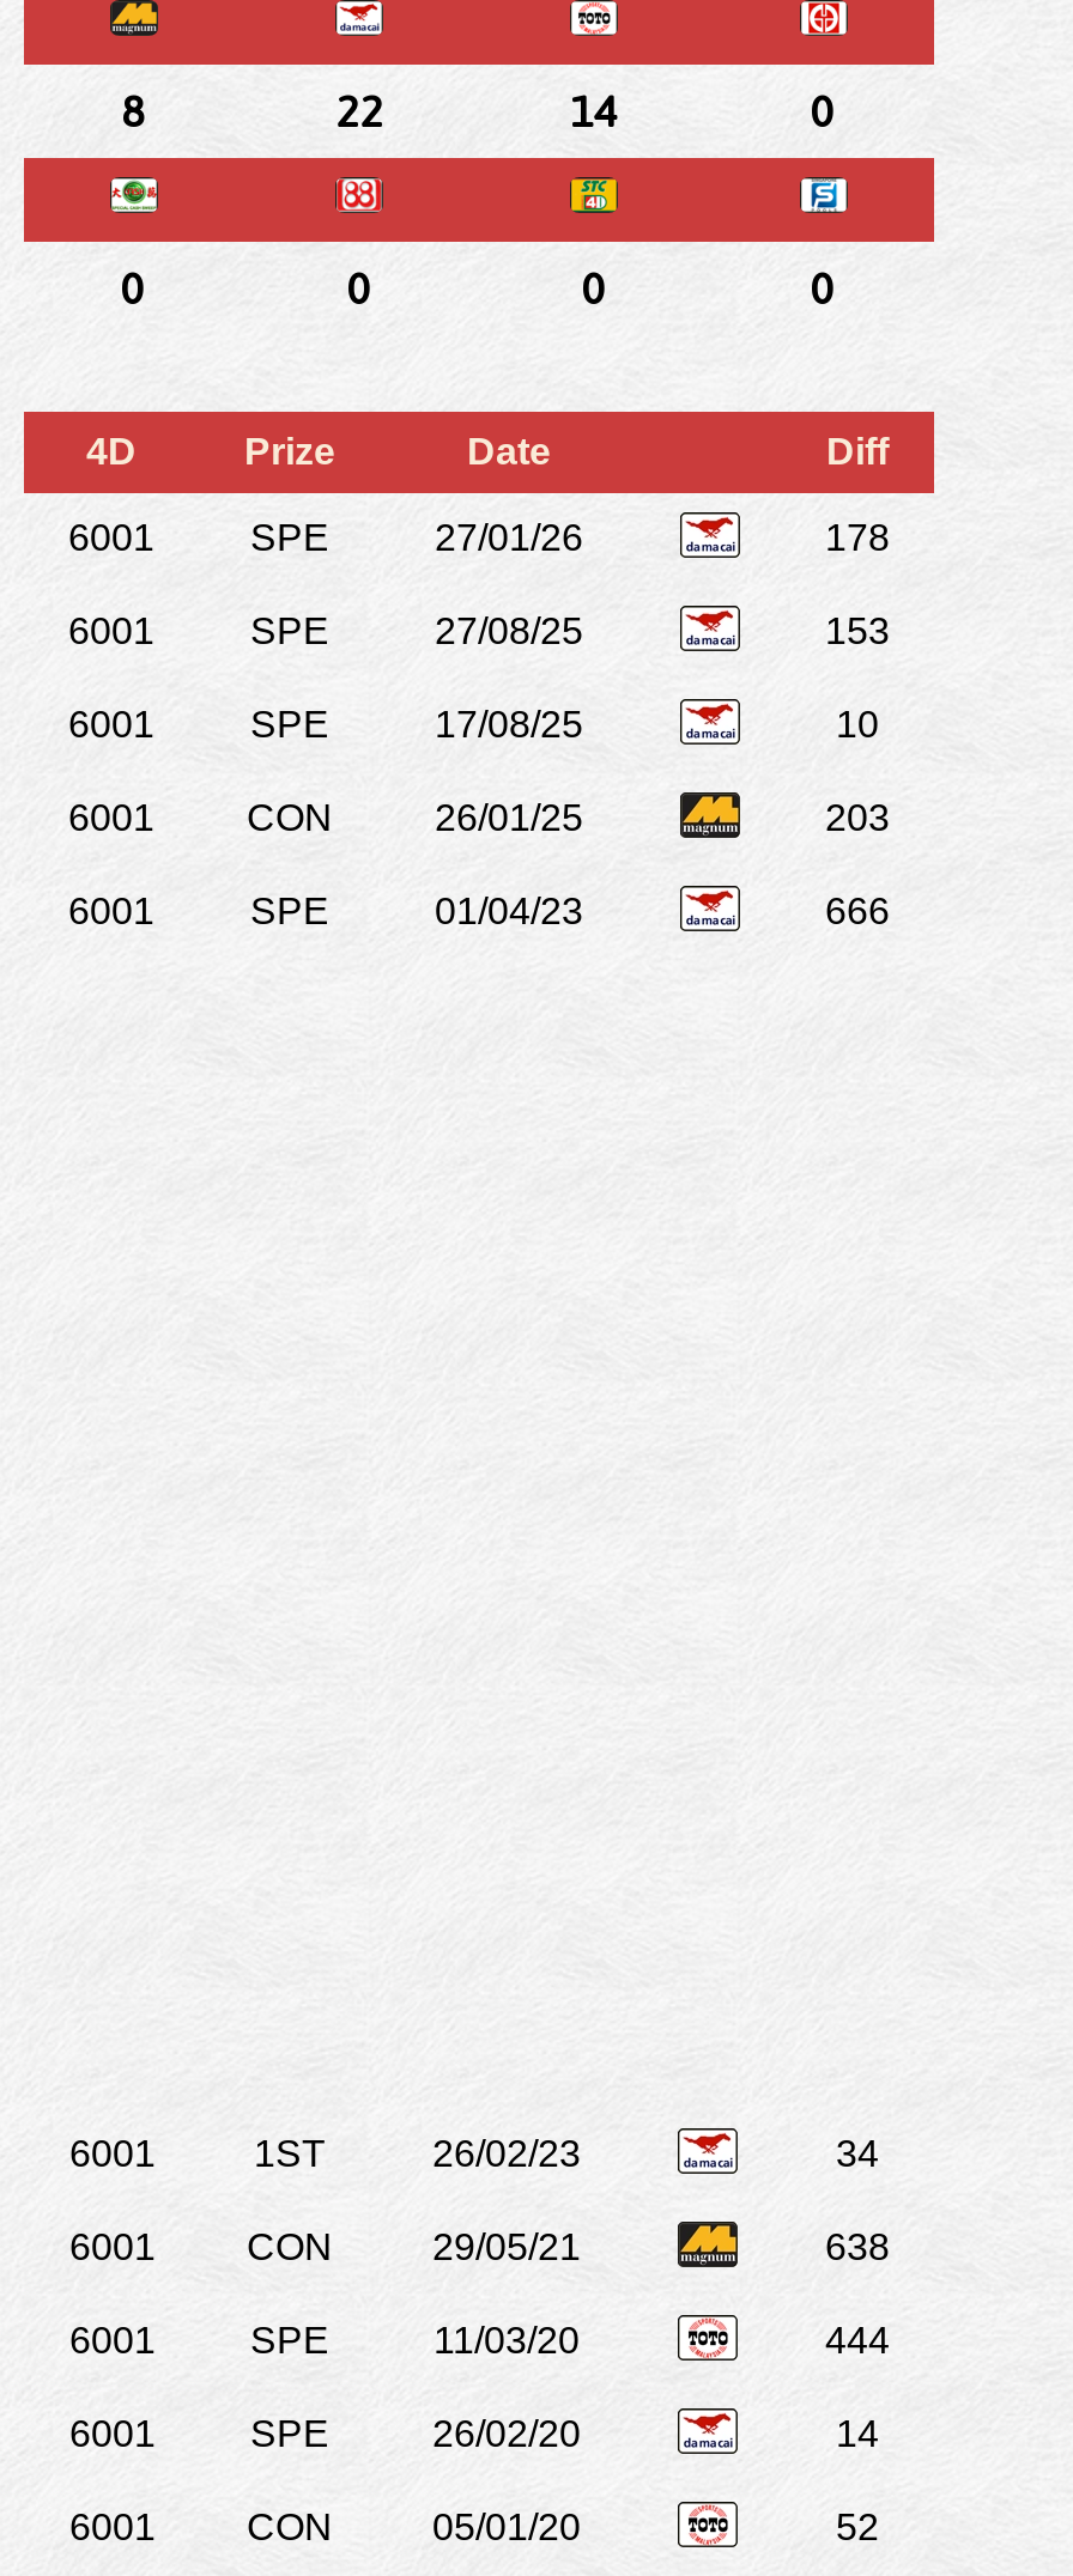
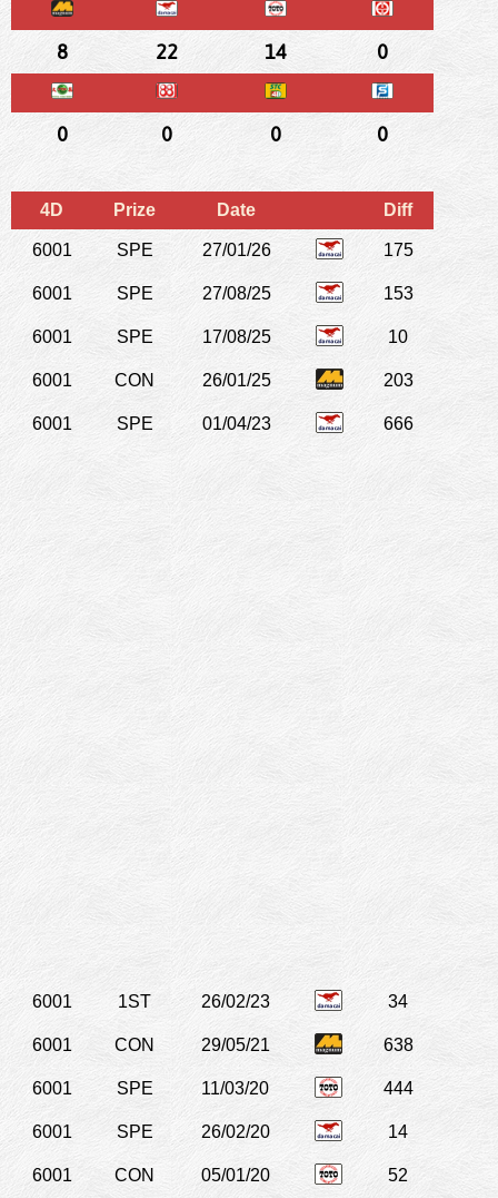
- 178
+ 175
